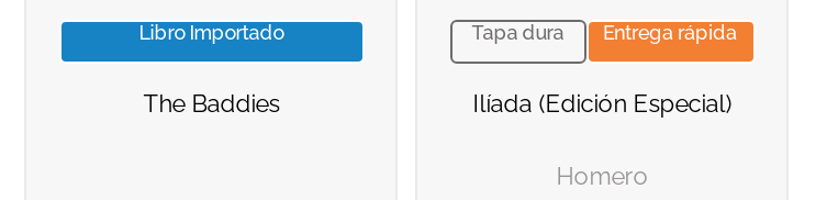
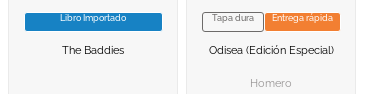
- Ilíada (edición Especial)
+ Odisea (edición Especial)
